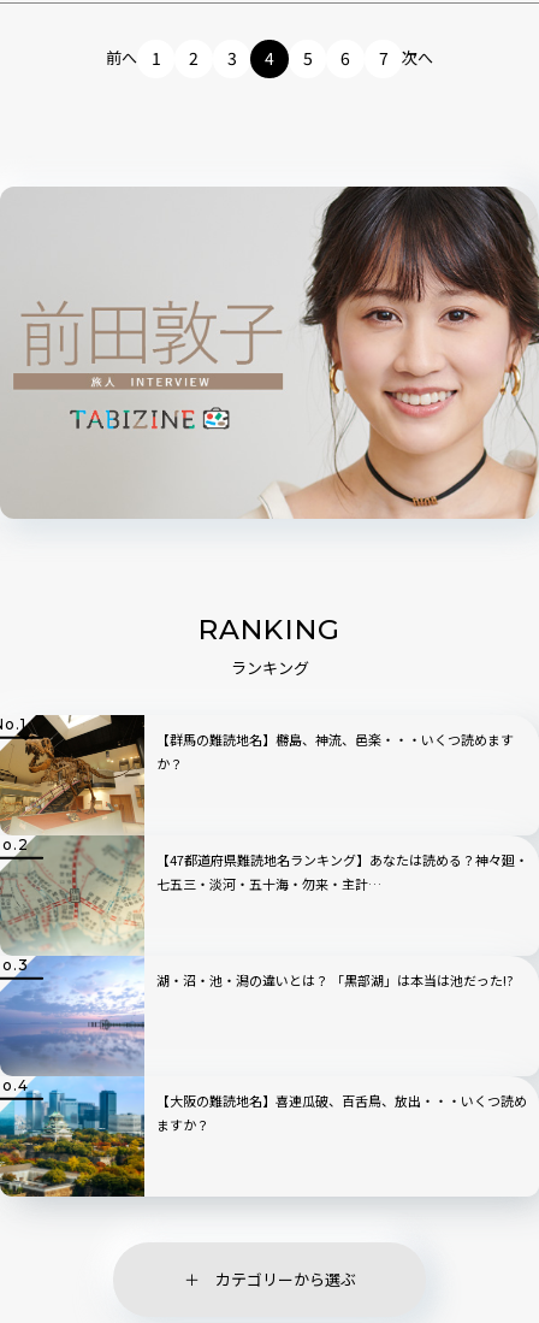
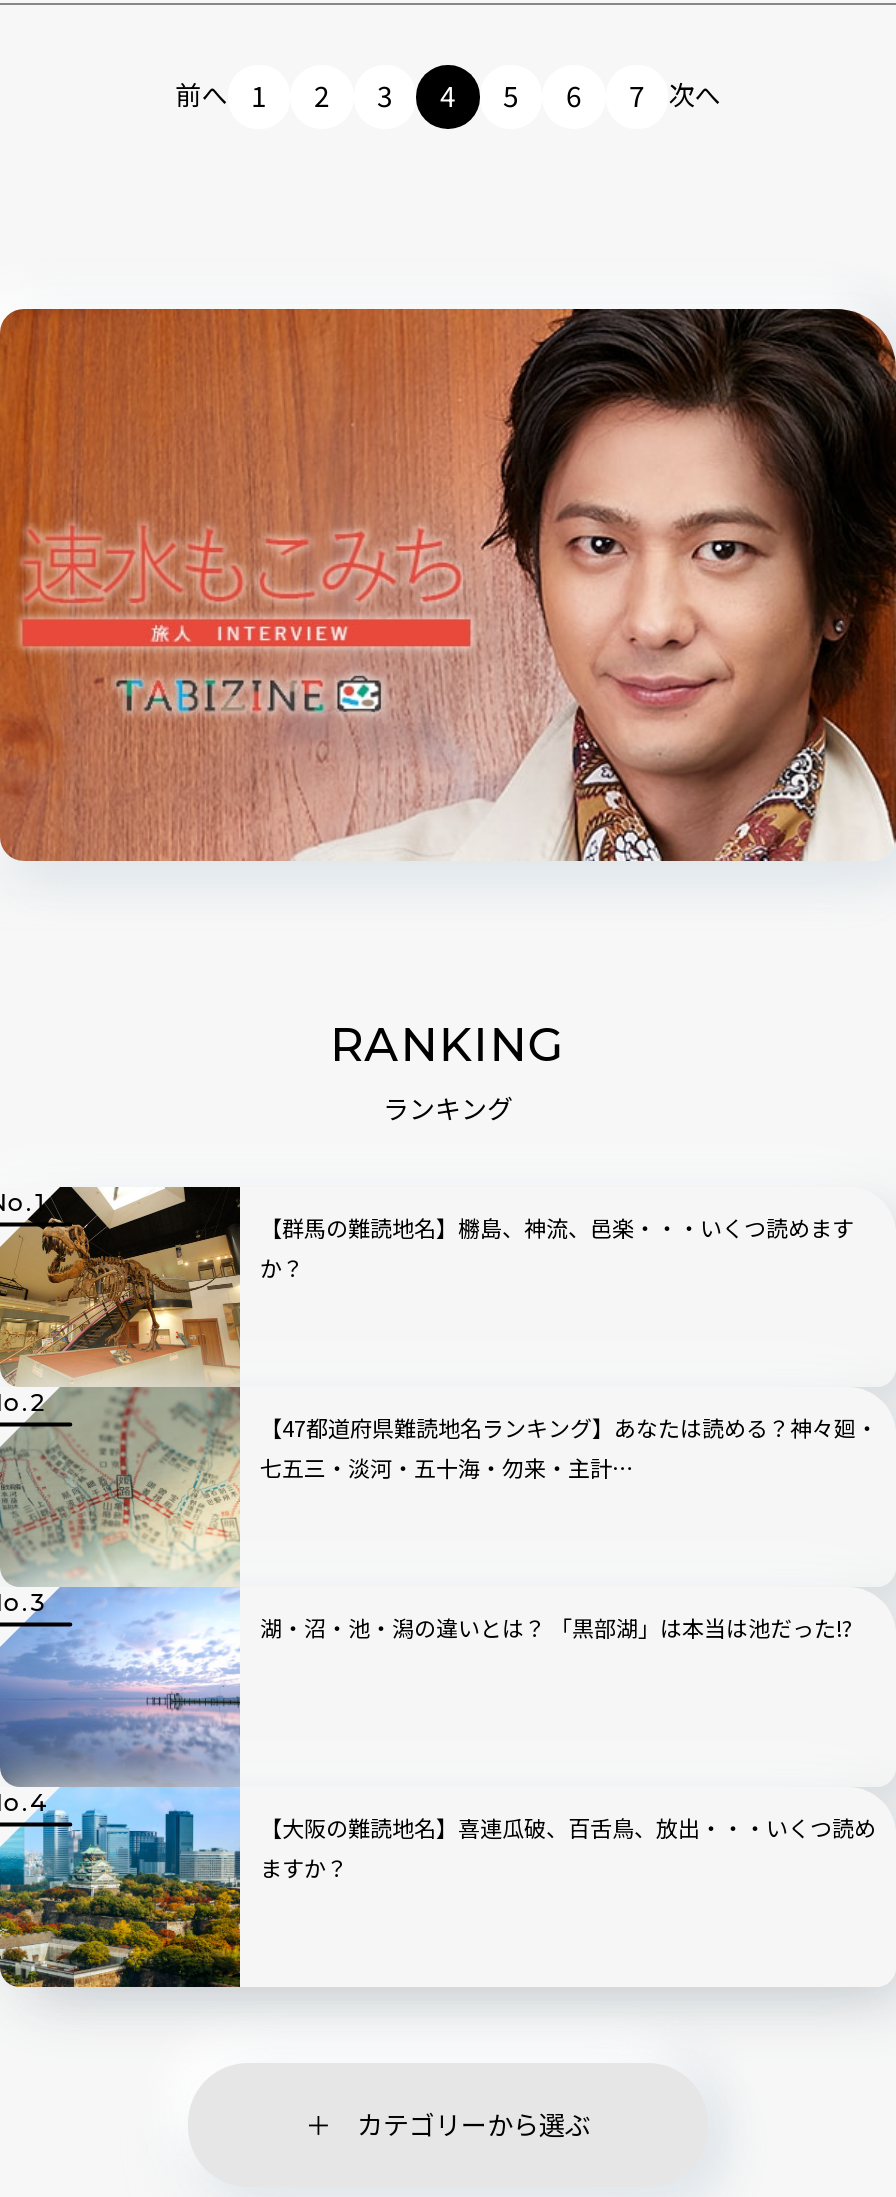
- [image]
+ [image]
